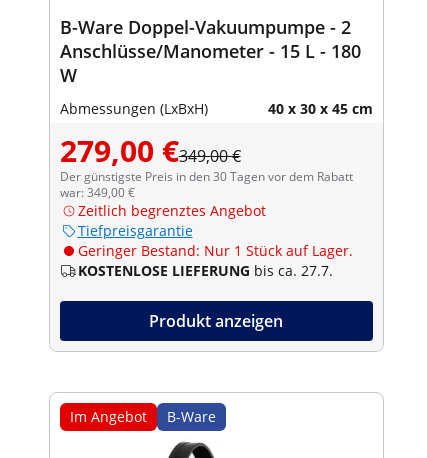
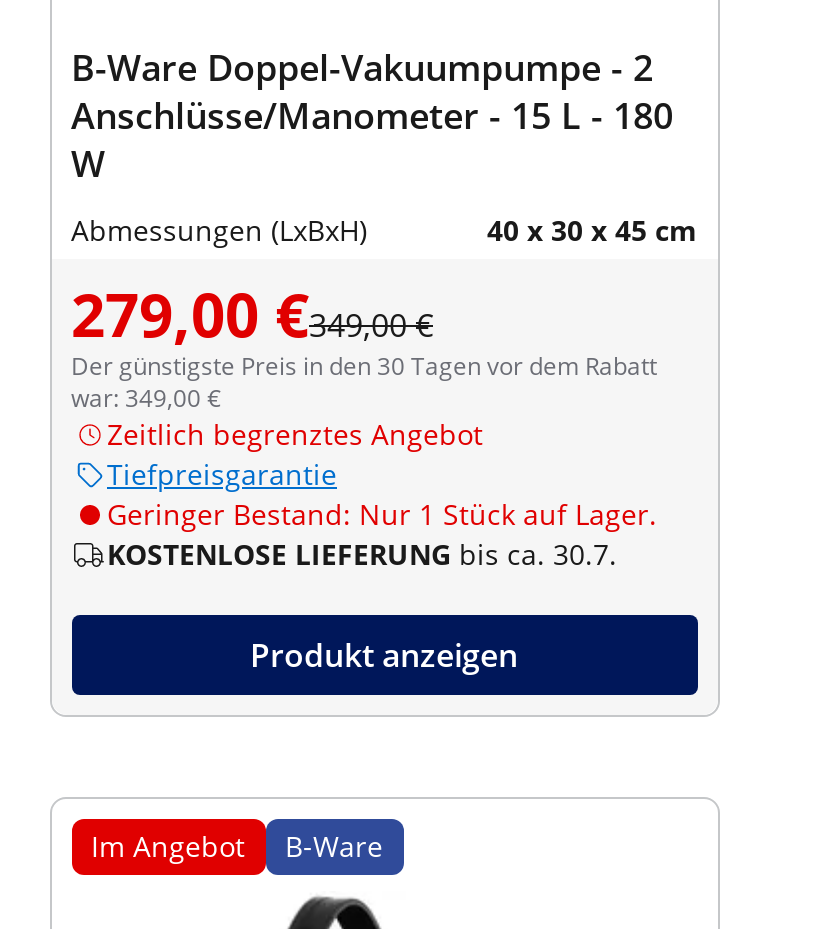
- KOSTENLOSE LIEFERUNG bis ca. 27.7.
+ KOSTENLOSE LIEFERUNG bis ca. 30.7.
